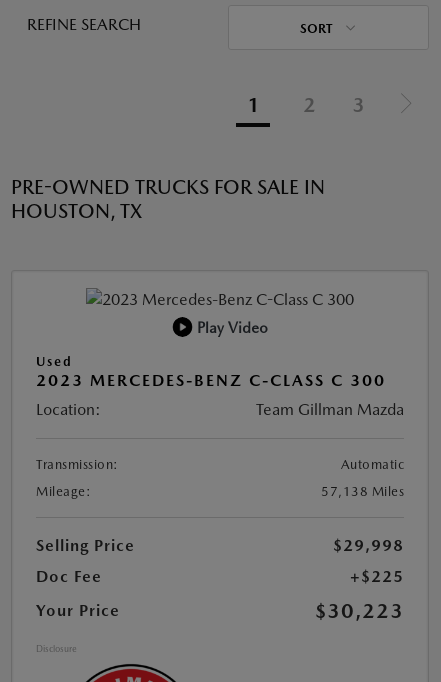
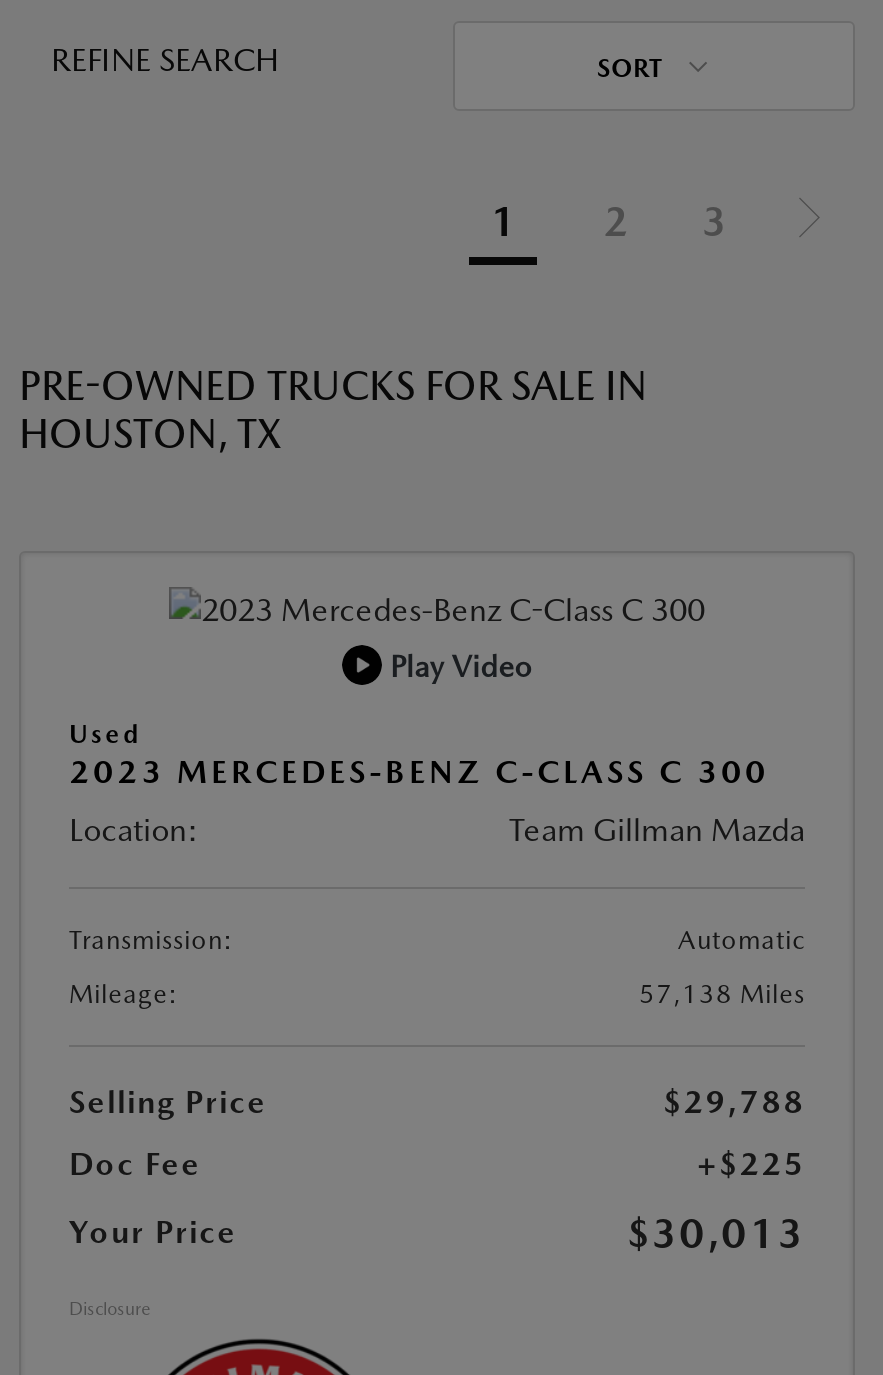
- $29,998
+ $29,788

- $30,223
+ $30,013
